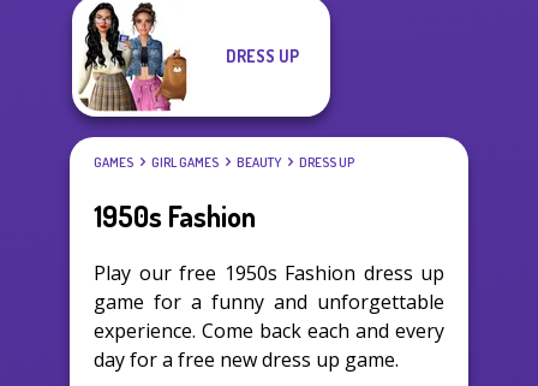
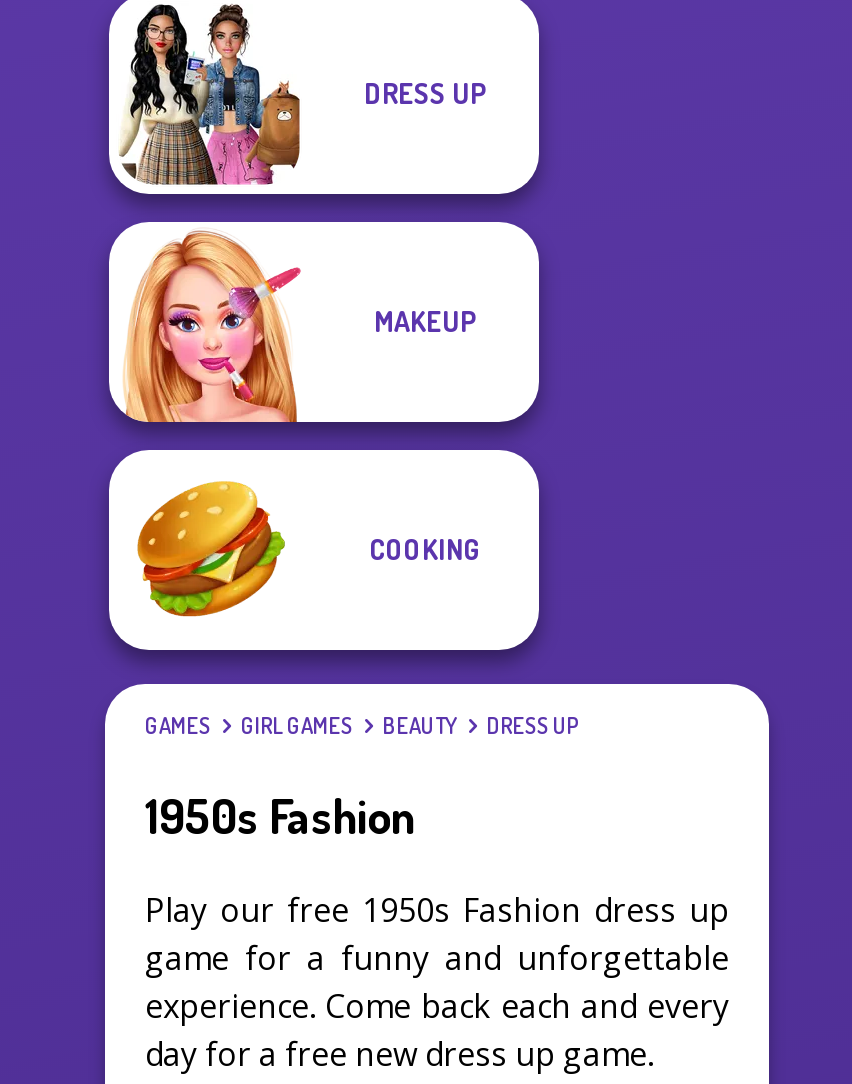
+ [image]
+ MAKEUP

+ [image]

+ COOKING
